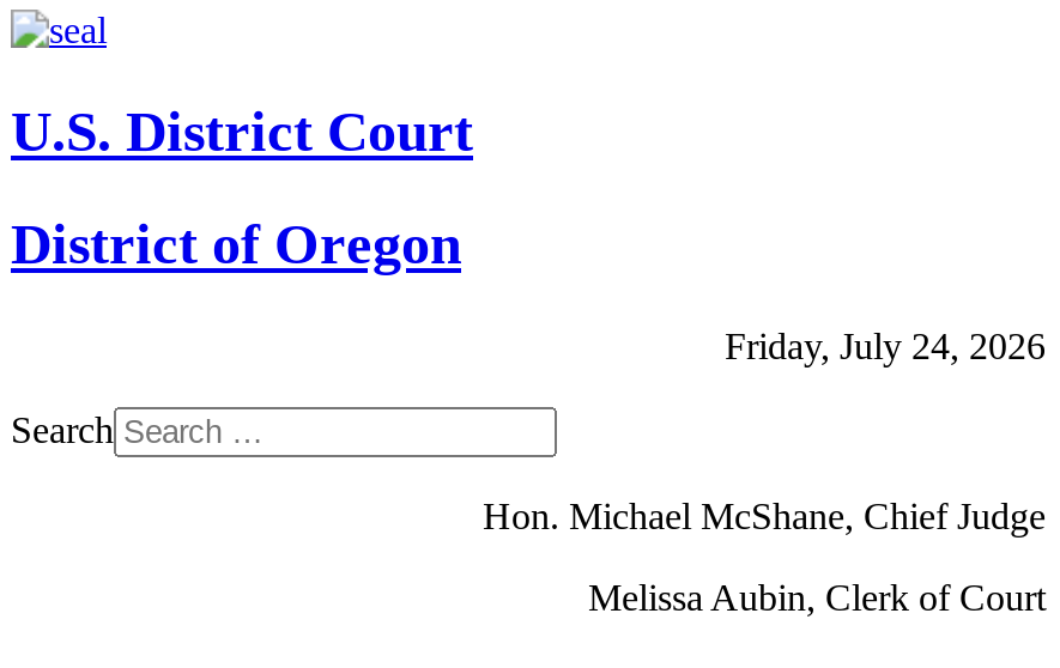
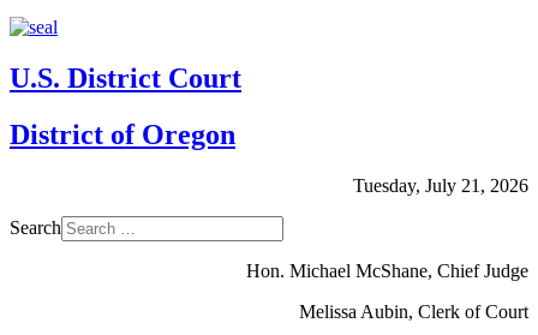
- Friday, July 24, 2026
+ Tuesday, July 21, 2026
